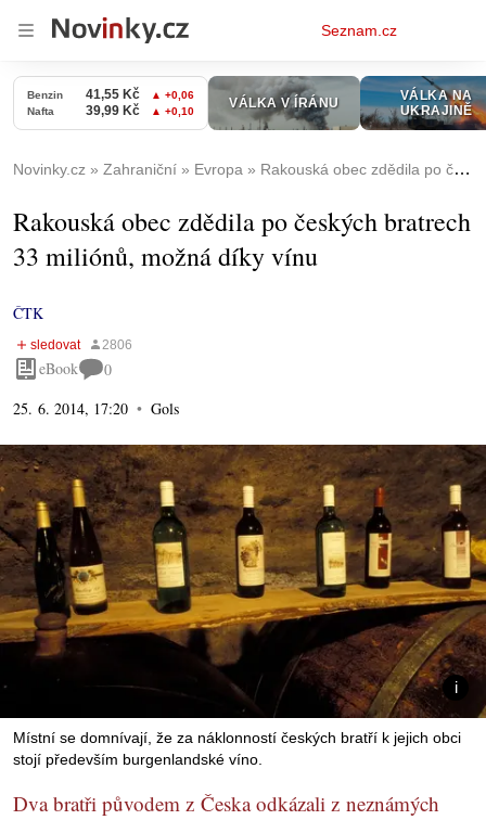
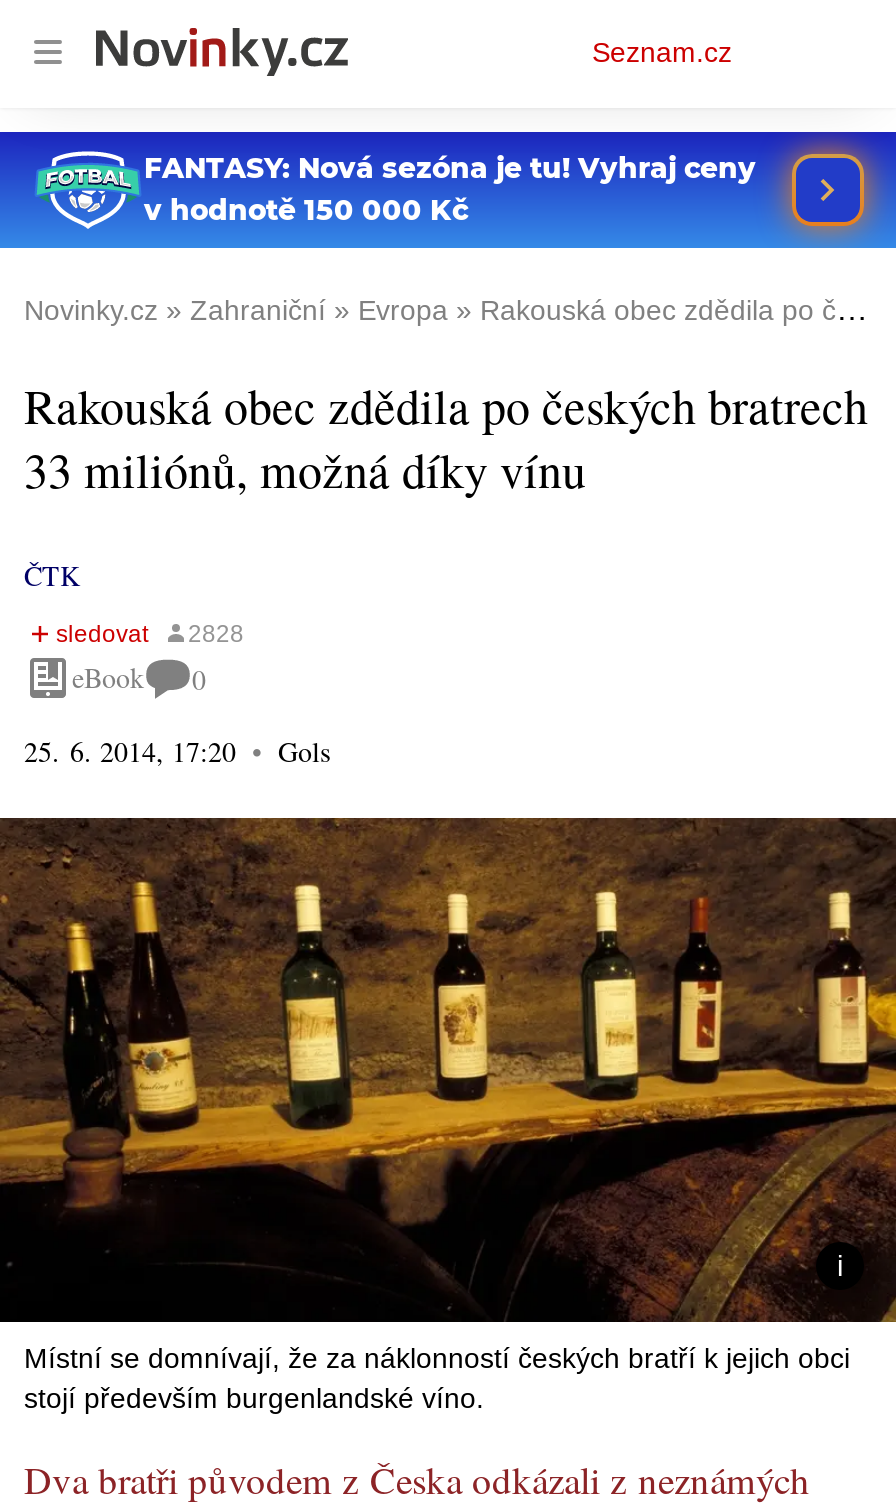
- [image]
+ [image]
